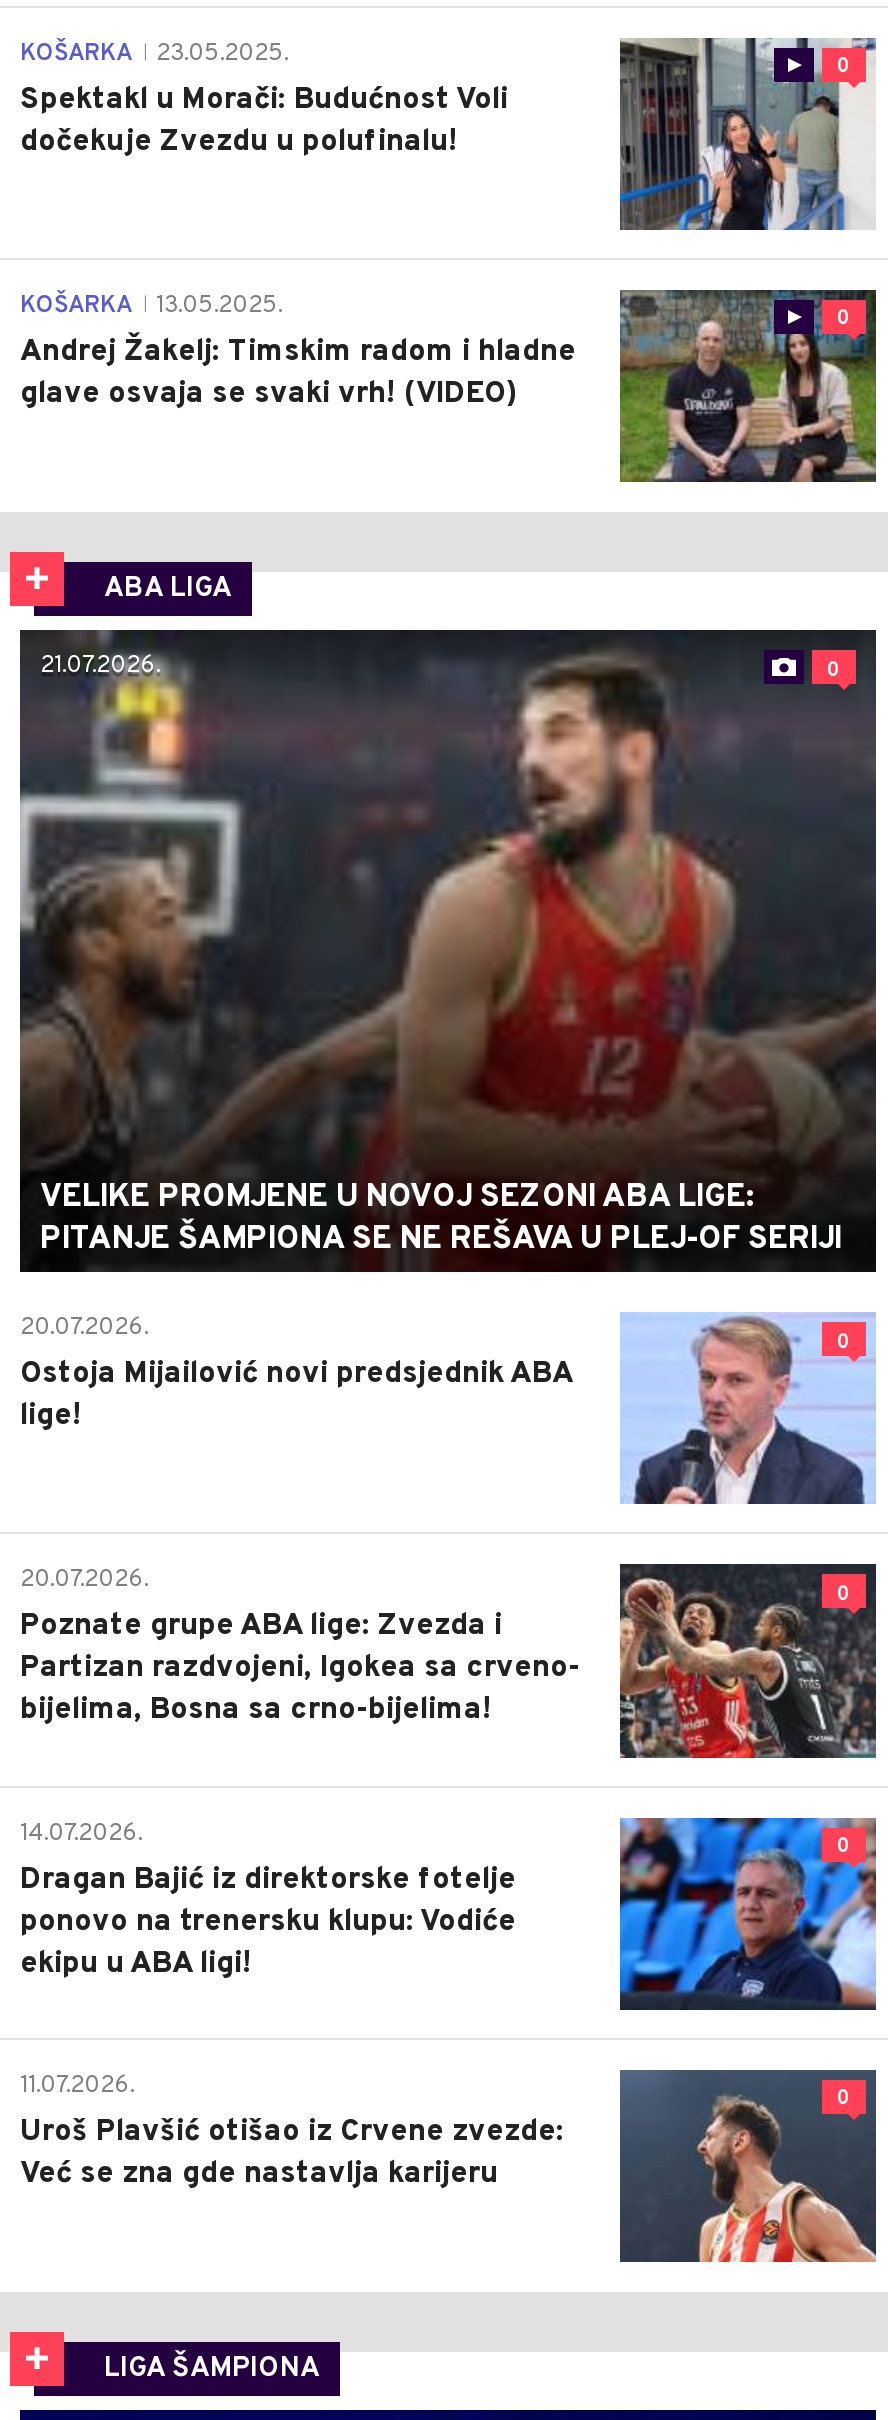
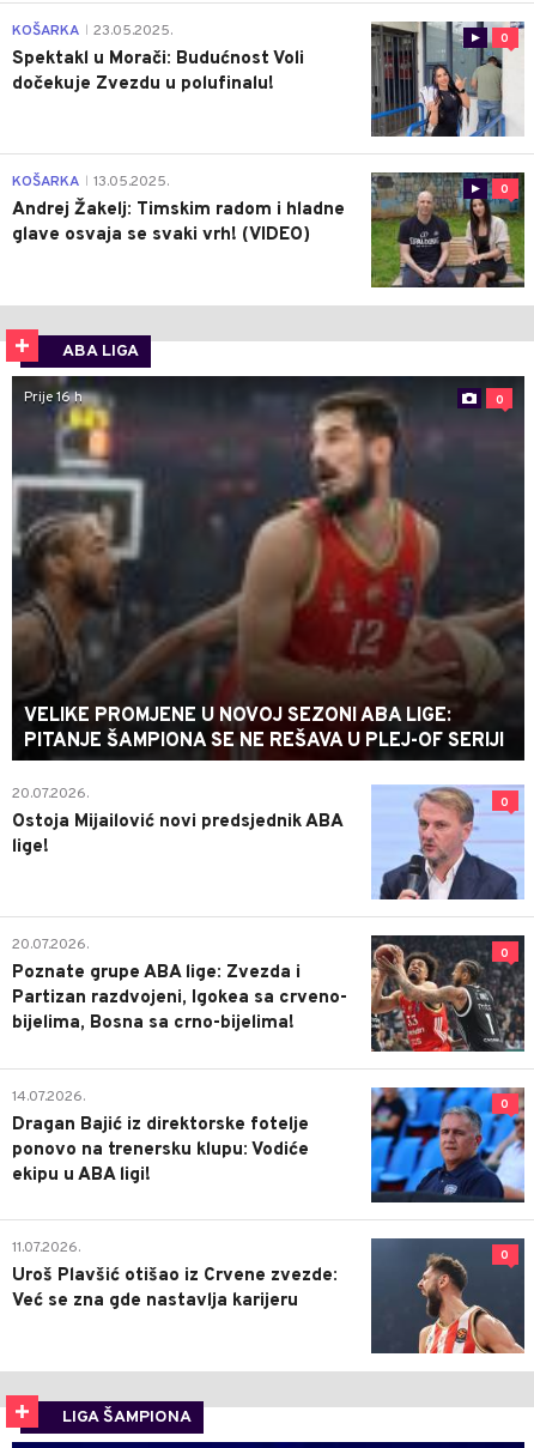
- 21.07.2026.
+ Prije 16 h
